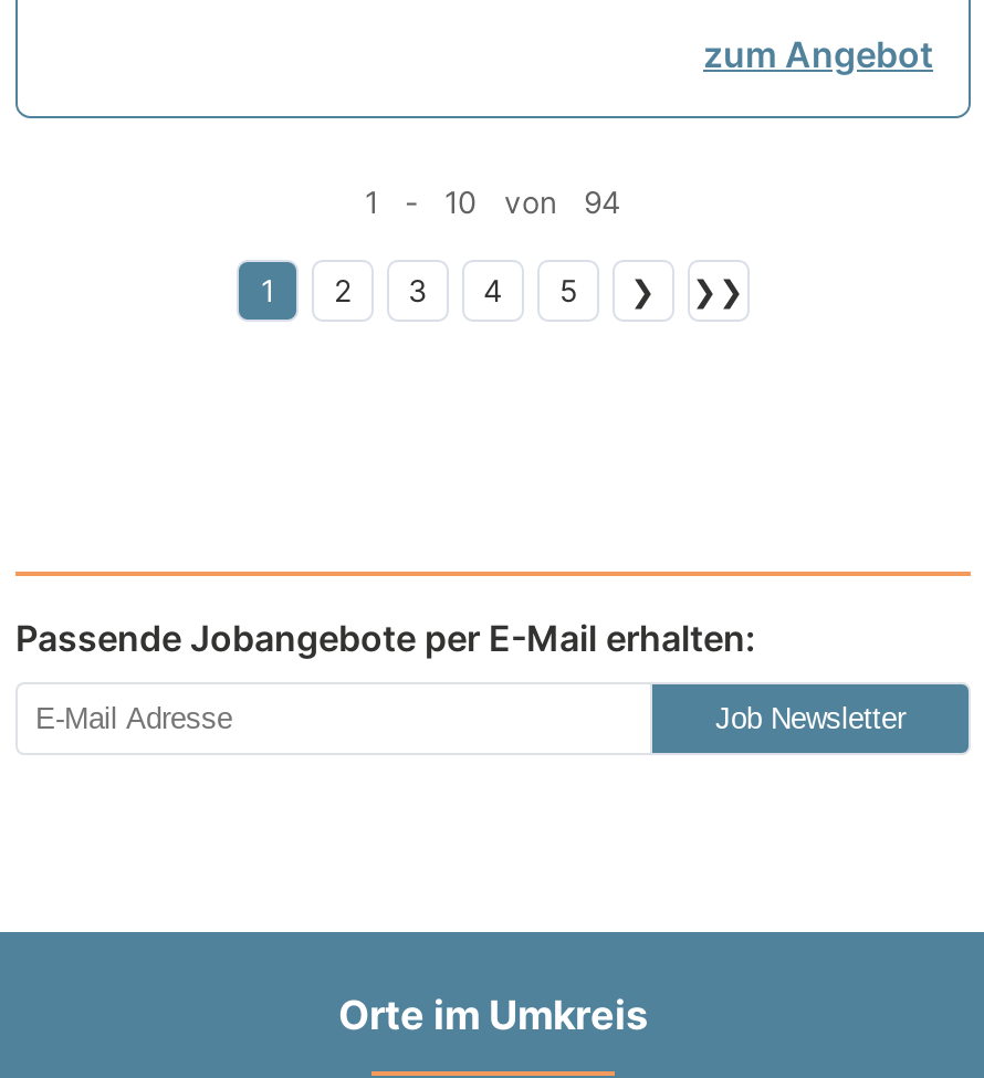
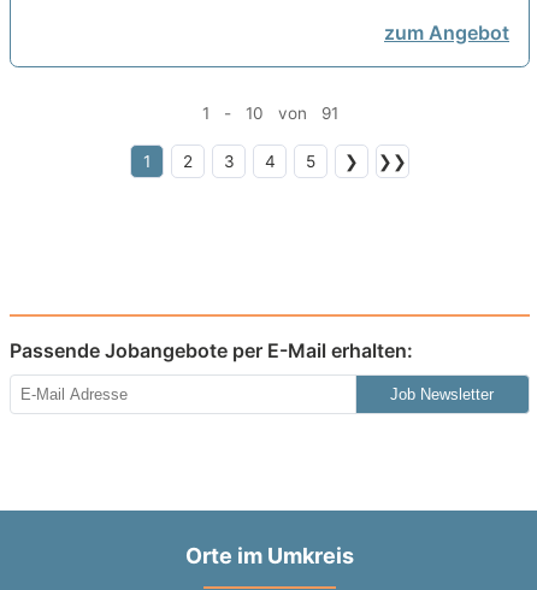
- 1 - 10 von 94
+ 1 - 10 von 91
